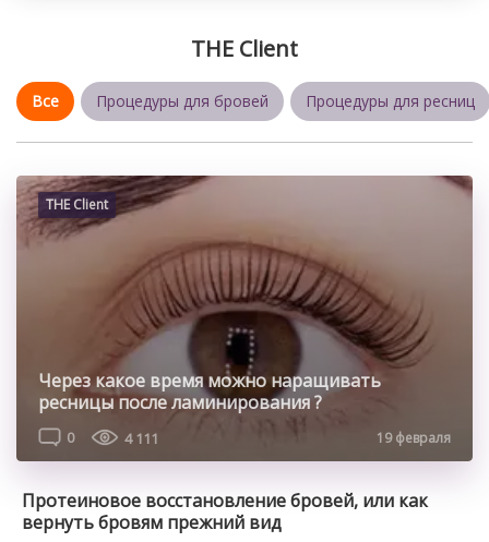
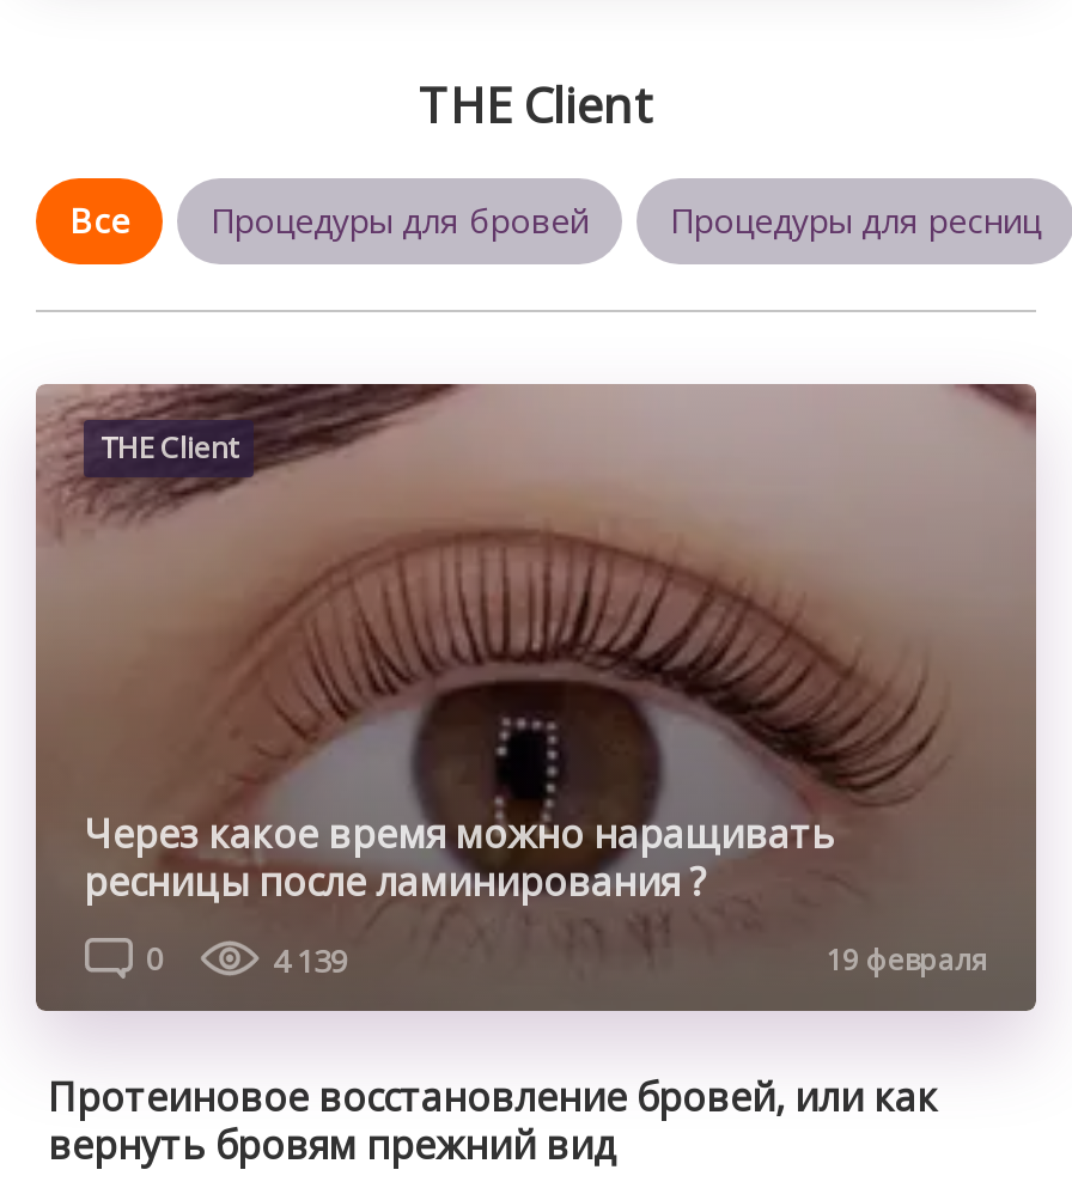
- 4 111
+ 4 139
